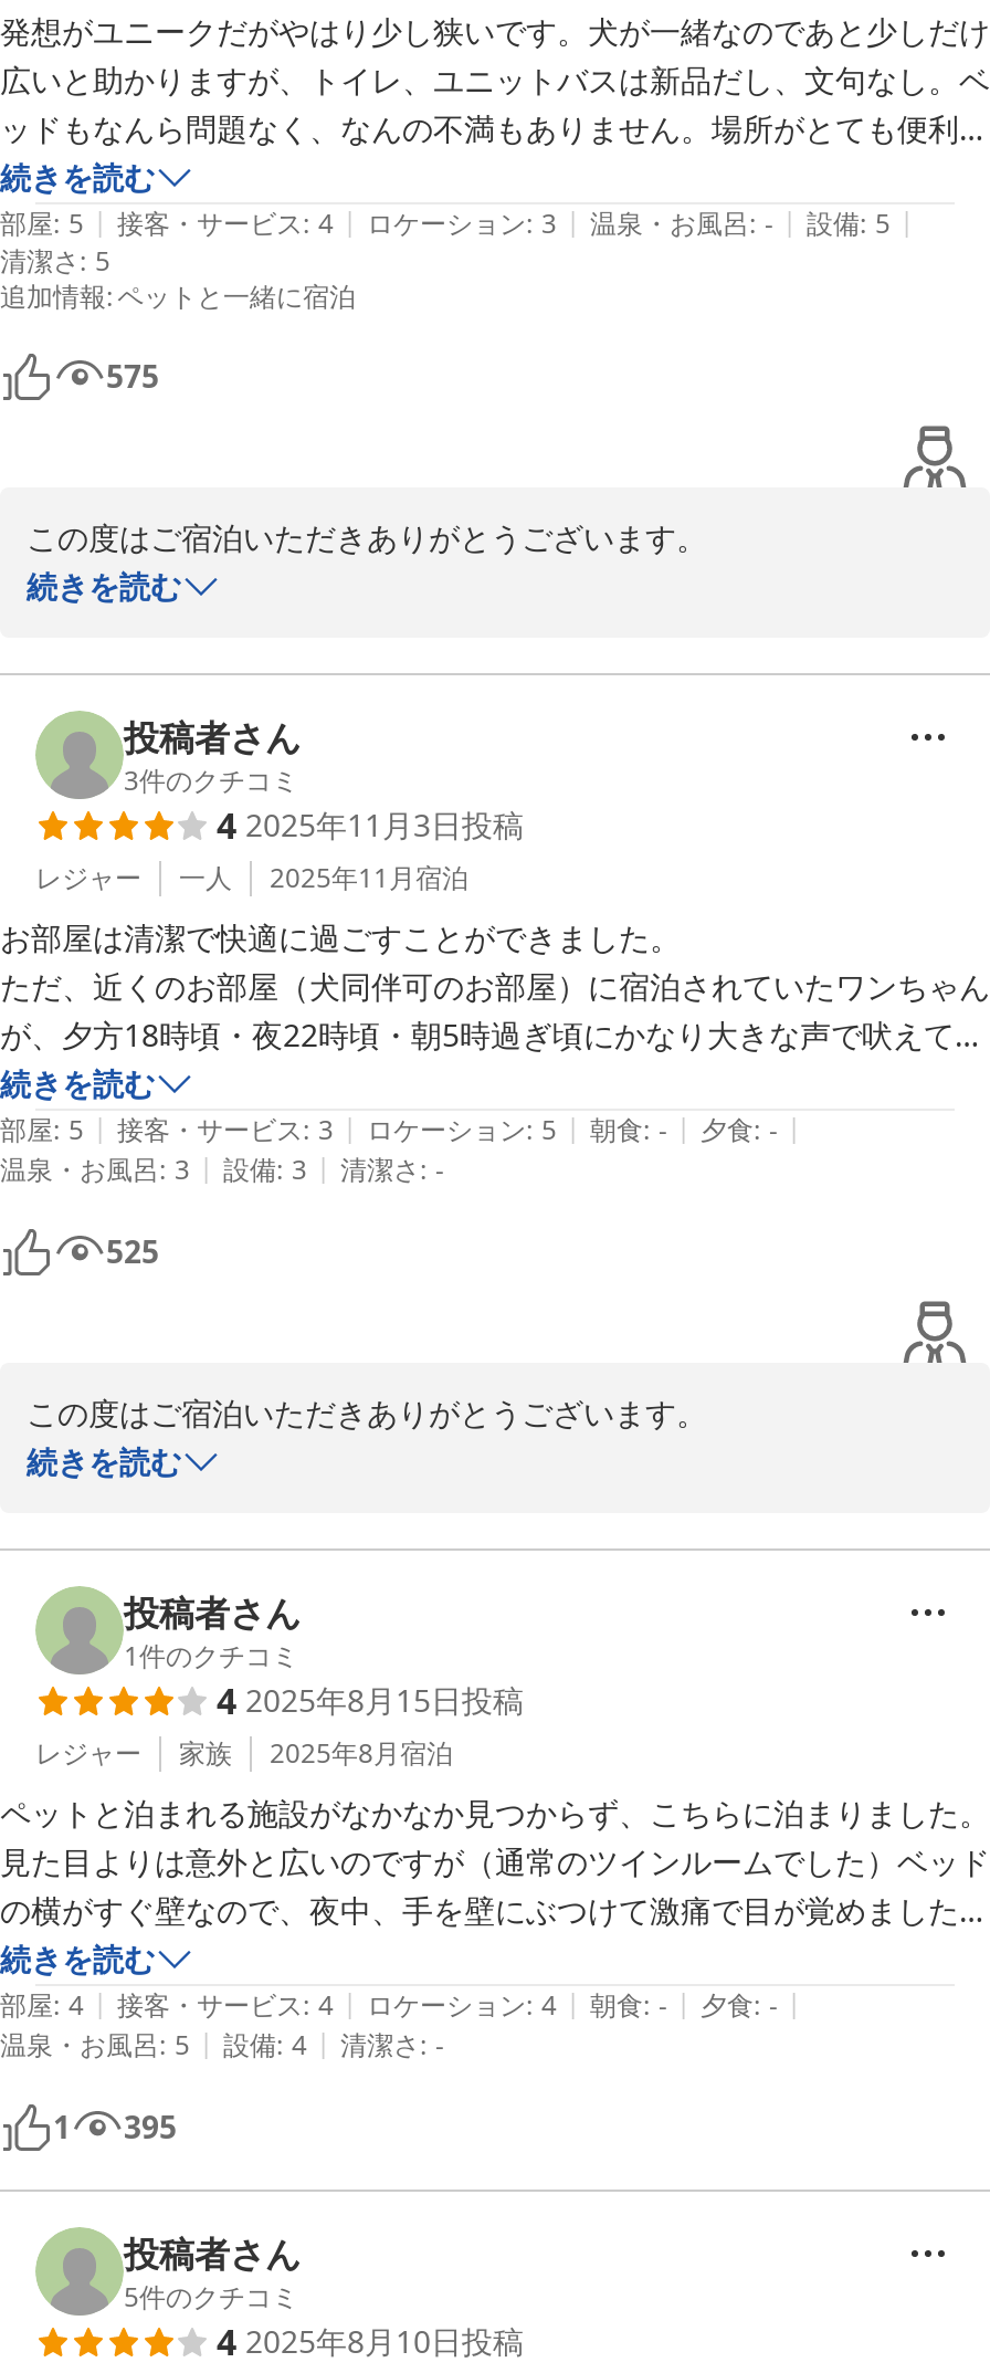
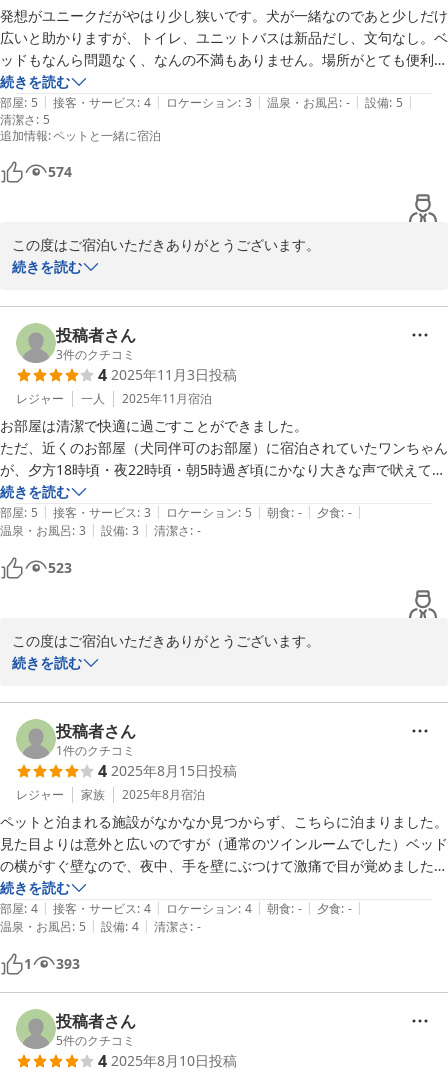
- 575
+ 574

- 525
+ 523

- 1 395
+ 1 393
